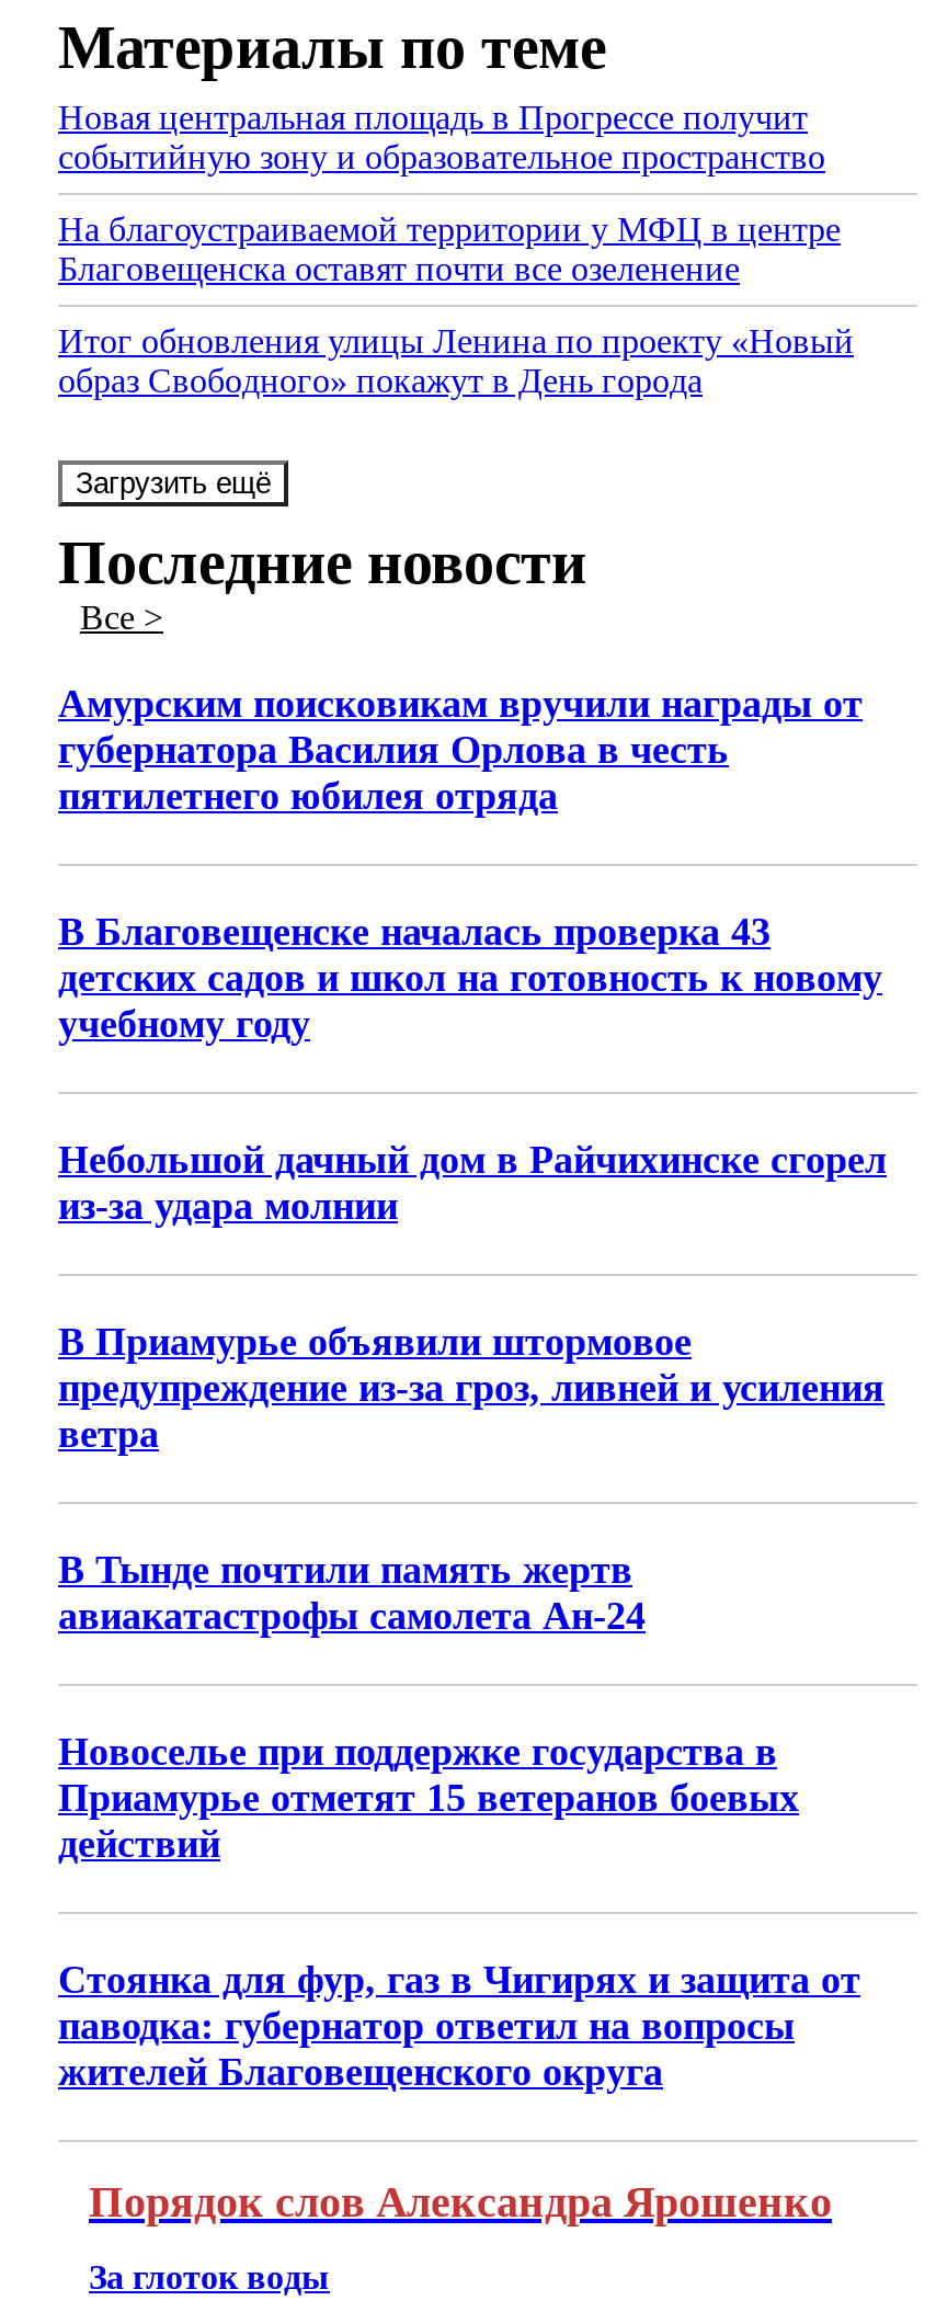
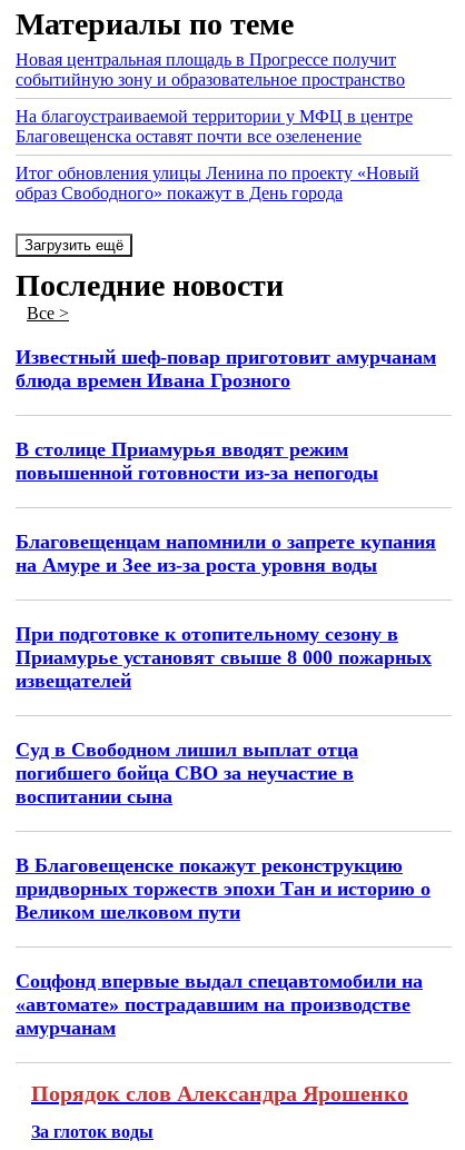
- Амурским поисковикам вручили награды от
- губернатора Василия Орлова в честь
- пятилетнего юбилея отряда
+ Известный шеф-повар приготовит амурчанам
+ блюда времен Ивана Грозного

- В Благовещенске началась проверка 43
- детских садов и школ на готовность к новому
- учебному году
+ В столице Приамурья вводят режим
+ повышенной готовности из-за непогоды

- Небольшой дачный дом в Райчихинске сгорел
- из-за удара молнии
+ Благовещенцам напомнили о запрете купания
+ на Амуре и Зее из-за роста уровня воды

- В Приамурье объявили штормовое
- предупреждение из-за гроз, ливней и усиления
- ветра
+ При подготовке к отопительному сезону в
+ Приамурье установят свыше 8 000 пожарных
+ извещателей

- В Тынде почтили память жертв
- авиакатастрофы самолета Ан-24
+ Суд в Свободном лишил выплат отца
+ погибшего бойца СВО за неучастие в
+ воспитании сына

- Новоселье при поддержке государства в
- Приамурье отметят 15 ветеранов боевых
- действий
+ В Благовещенске покажут реконструкцию
+ придворных торжеств эпохи Тан и историю о
+ Великом шелковом пути

- Стоянка для фур, газ в Чигирях и защита от
- паводка: губернатор ответил на вопросы
- жителей Благовещенского округа
+ Соцфонд впервые выдал спецавтомобили на
+ «автомате» пострадавшим на производстве
+ амурчанам
